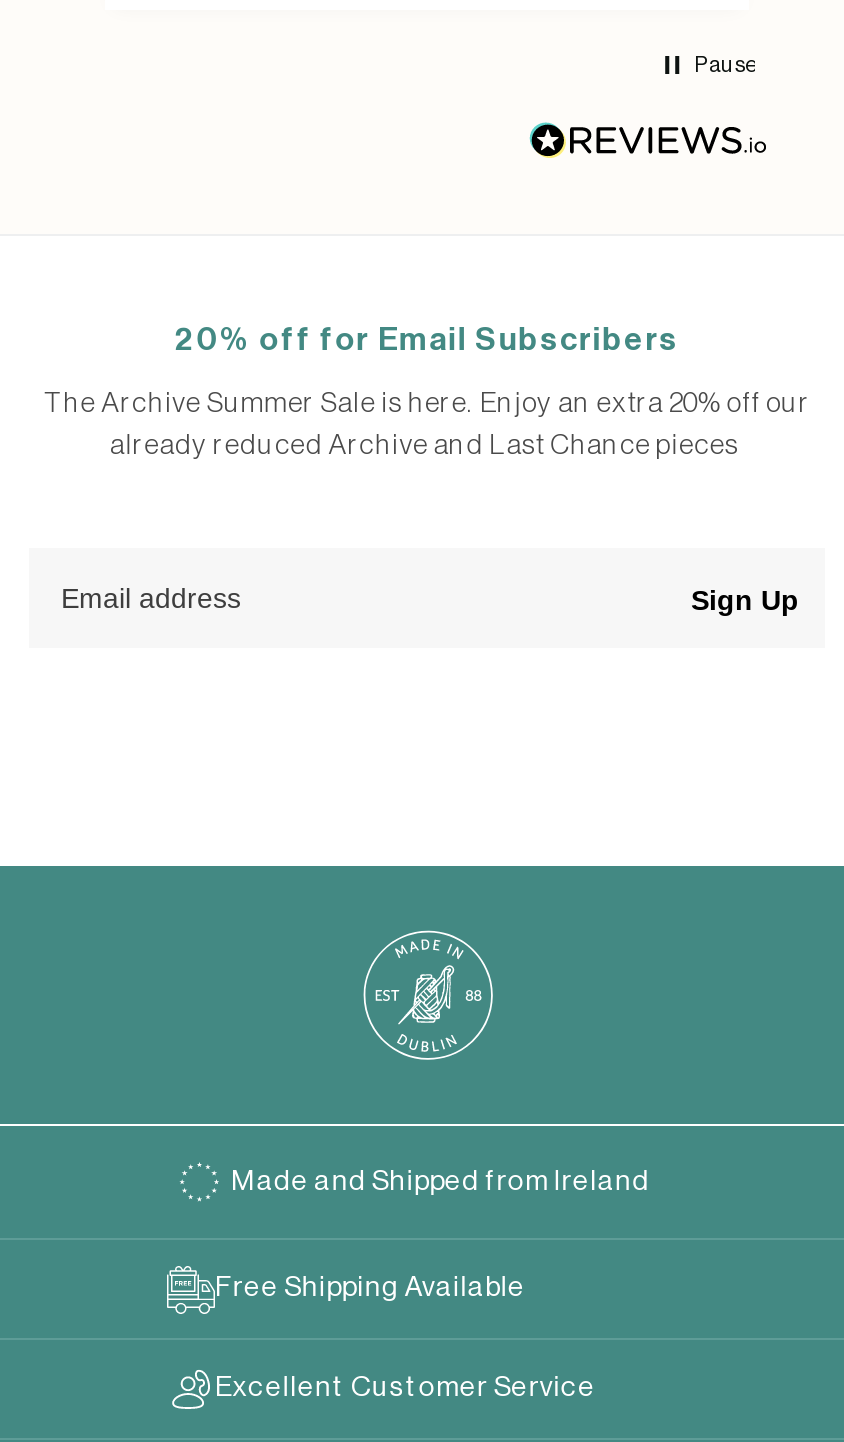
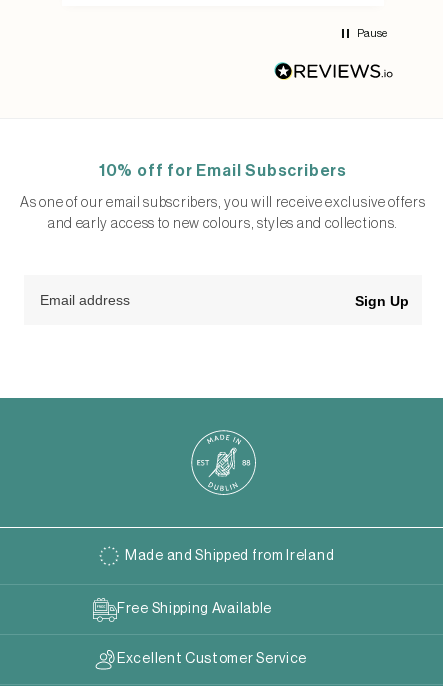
- 20% off for Email Subscribers
+ 10% off for Email Subscribers

- The Archive Summer Sale is here. Enjoy an extra 20% off our
+ As one of our email subscribers, you will receive exclusive offers

- already reduced Archive and Last Chance pieces
+ and early access to new colours, styles and collections.
